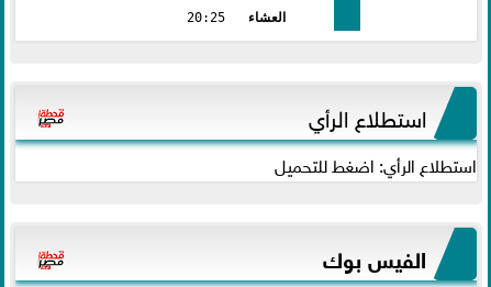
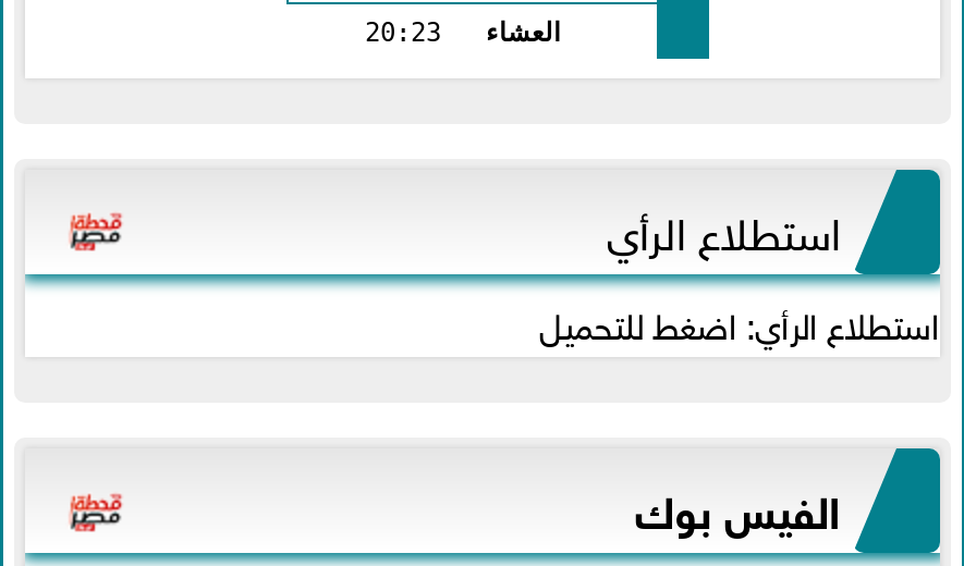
- العشاء 20:25
+ العشاء 20:23
